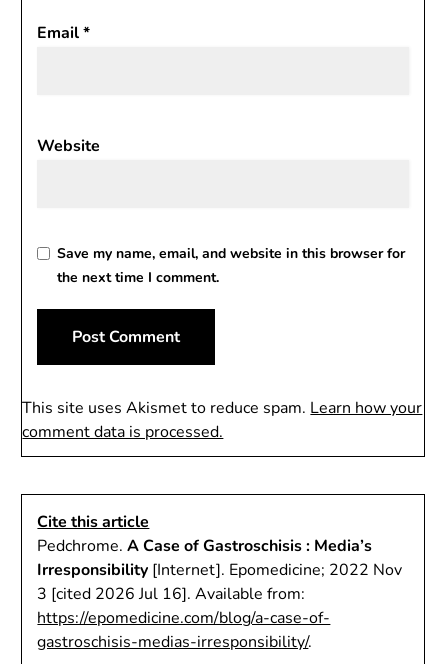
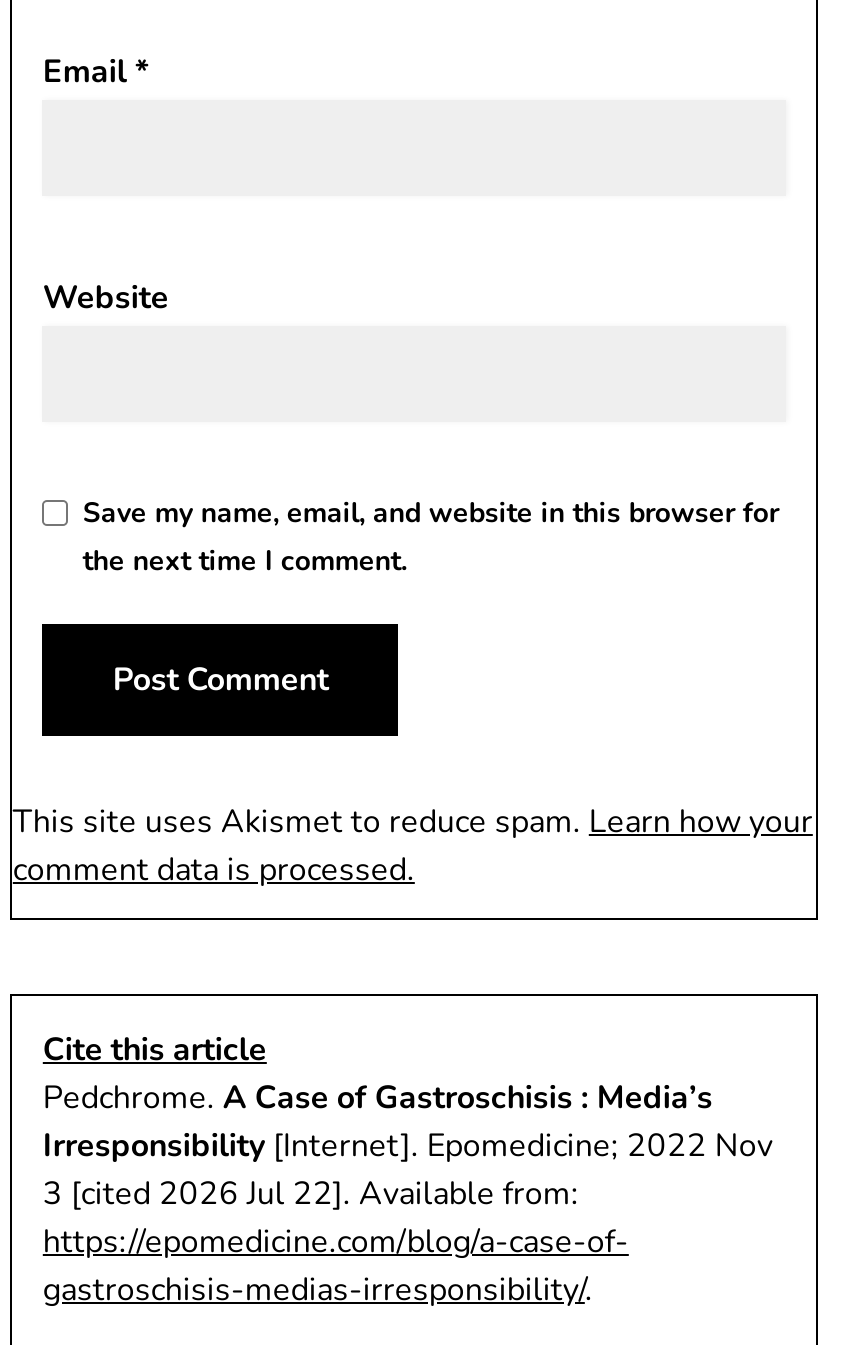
- 3 [cited 2026 Jul 16]. Available from:
+ 3 [cited 2026 Jul 22]. Available from:
